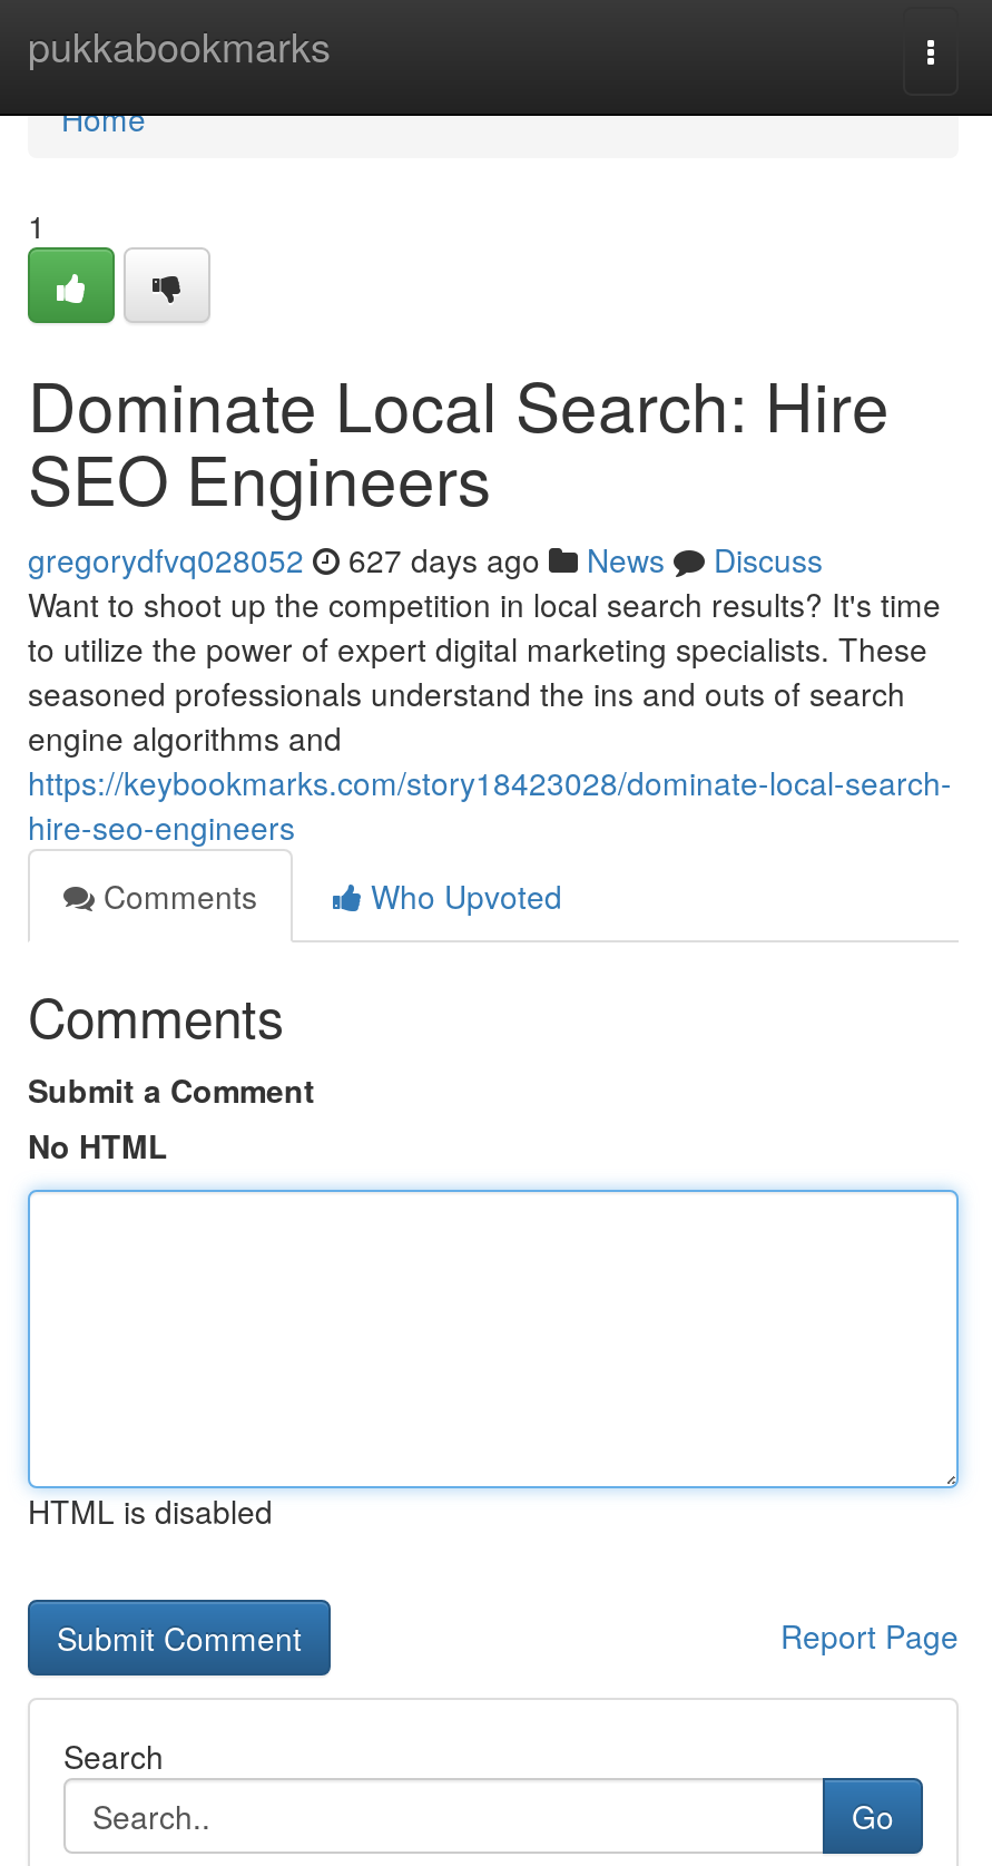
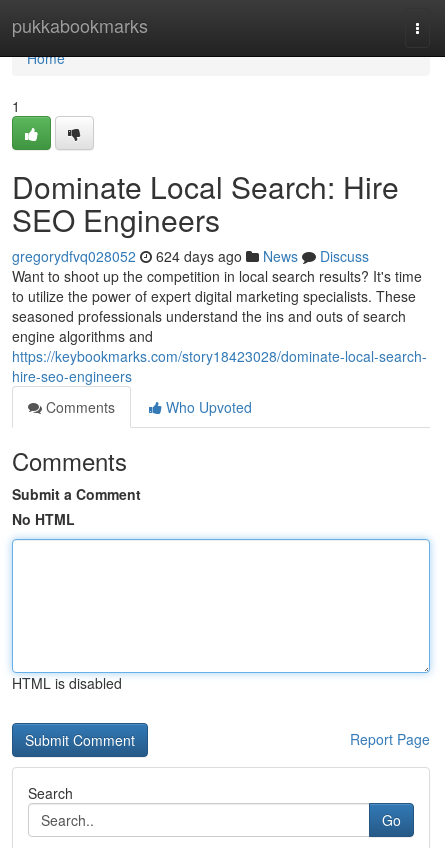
- gregorydfvq028052 627 days ago News Discuss
+ gregorydfvq028052 624 days ago News Discuss
